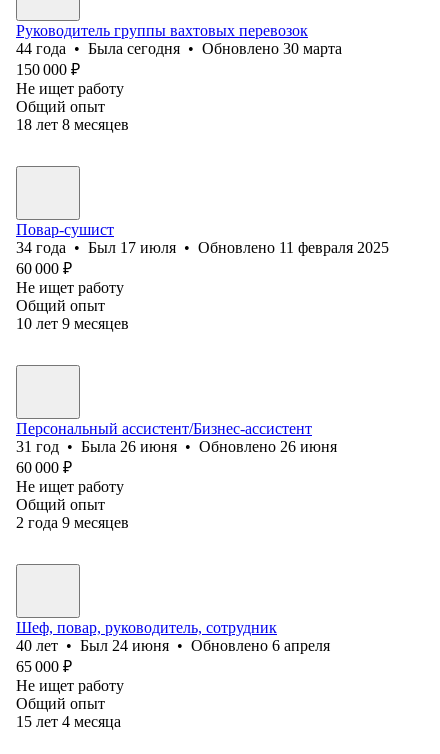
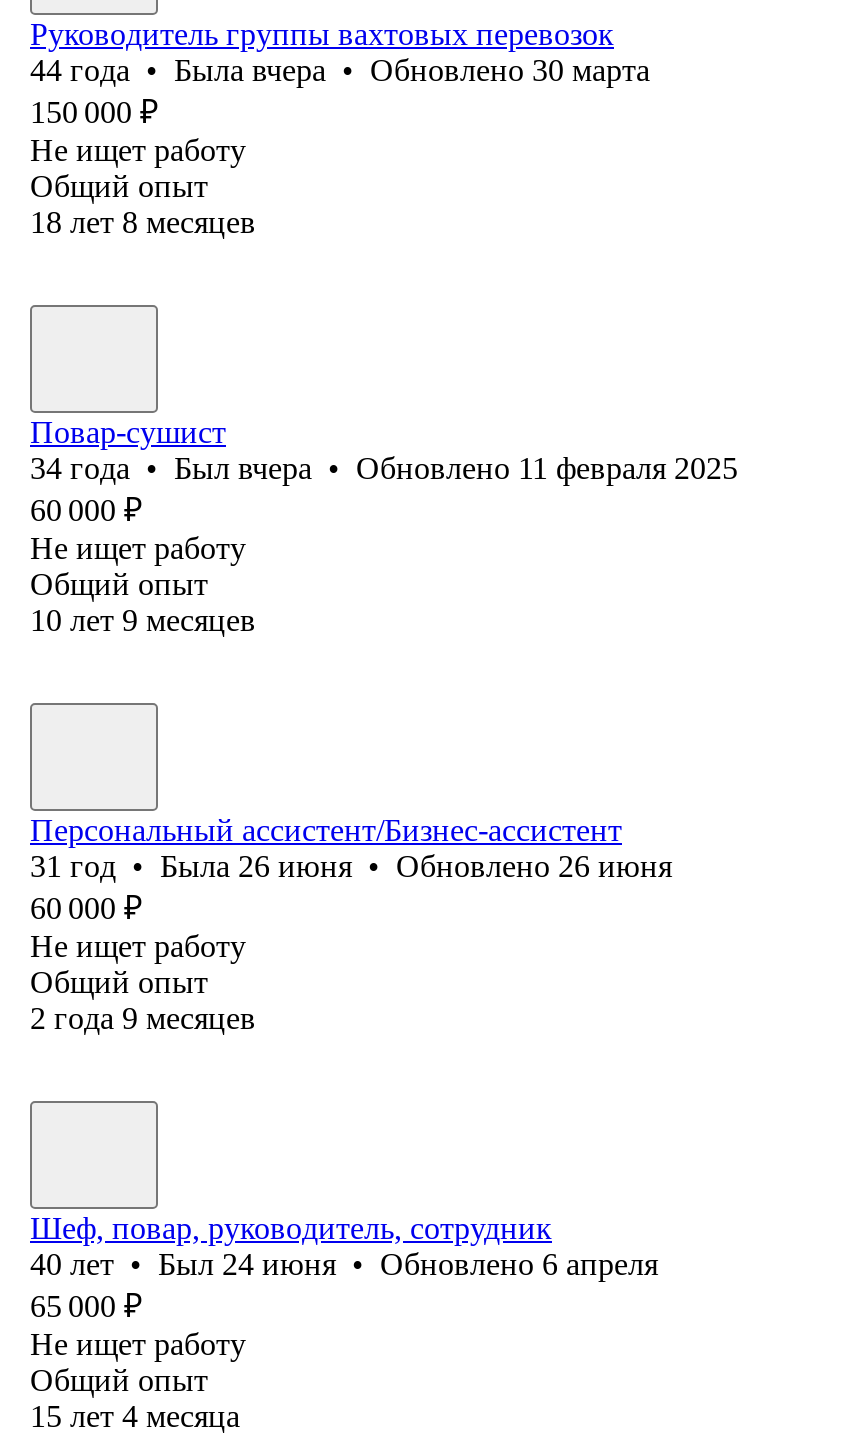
- 44 года • Была сегодня • Обновлено 30 марта
+ 44 года • Была вчера • Обновлено 30 марта

- 34 года • Был 17 июля • Обновлено 11 февраля 2025
+ 34 года • Был вчера • Обновлено 11 февраля 2025
